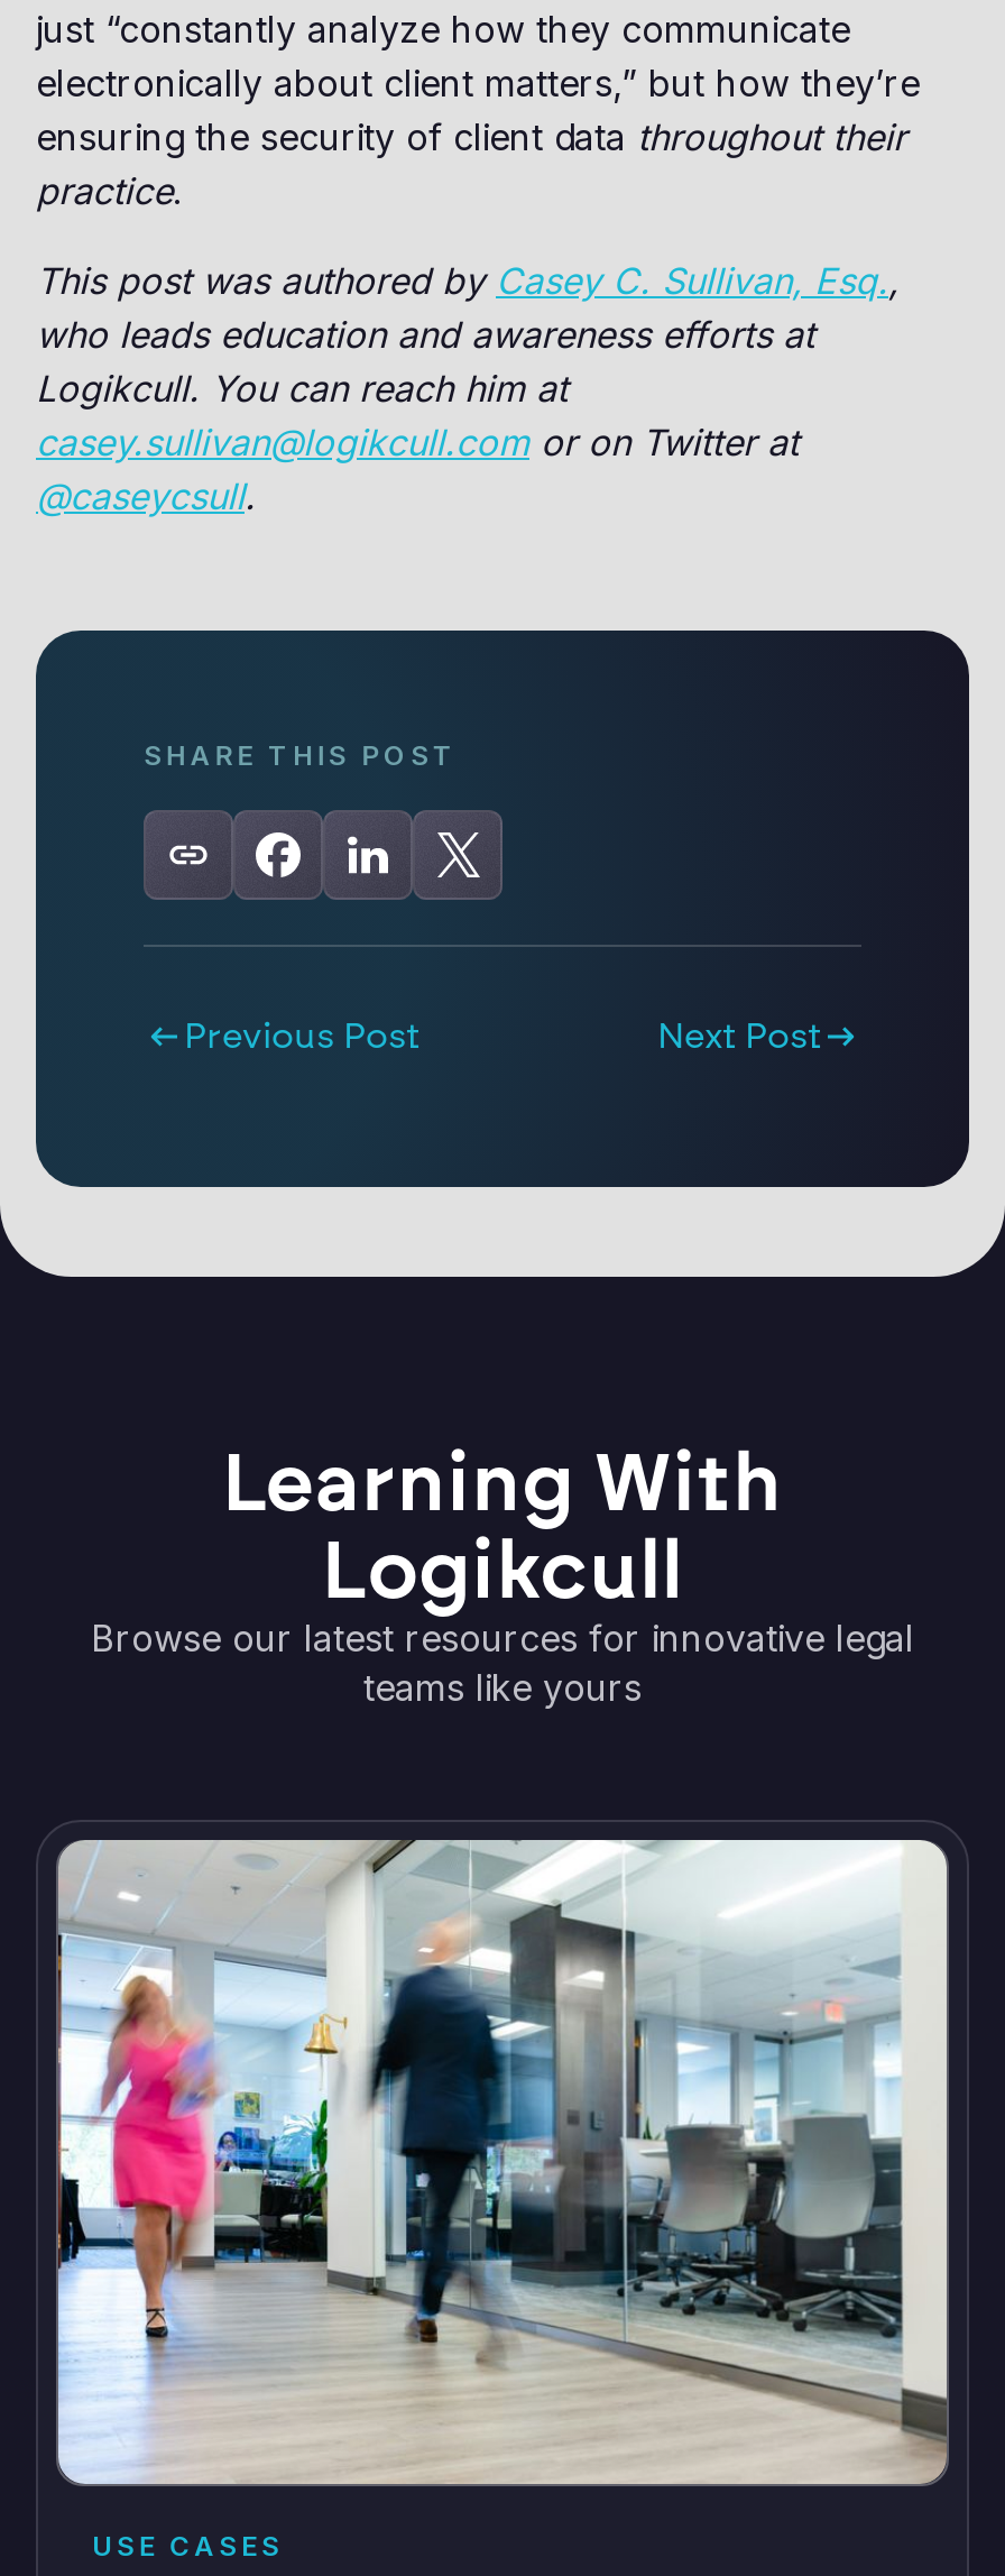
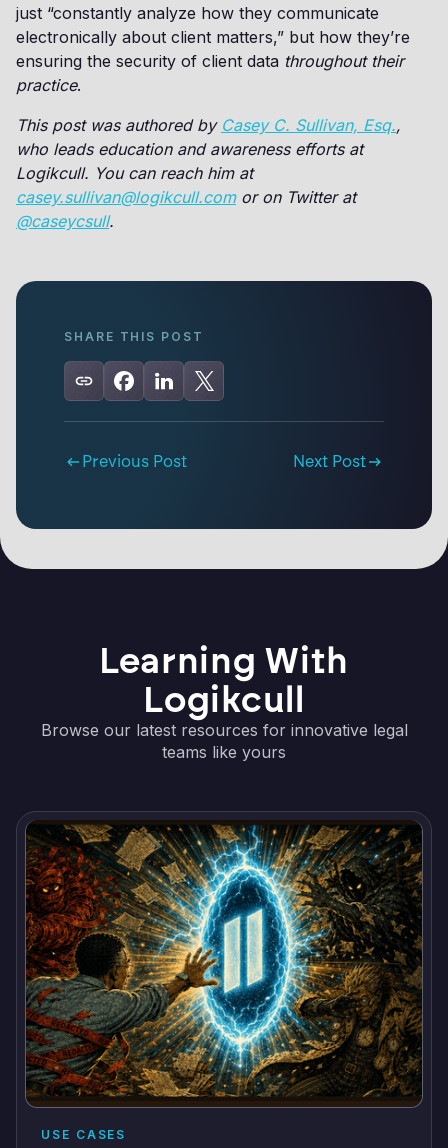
- [image]
+ [image]
